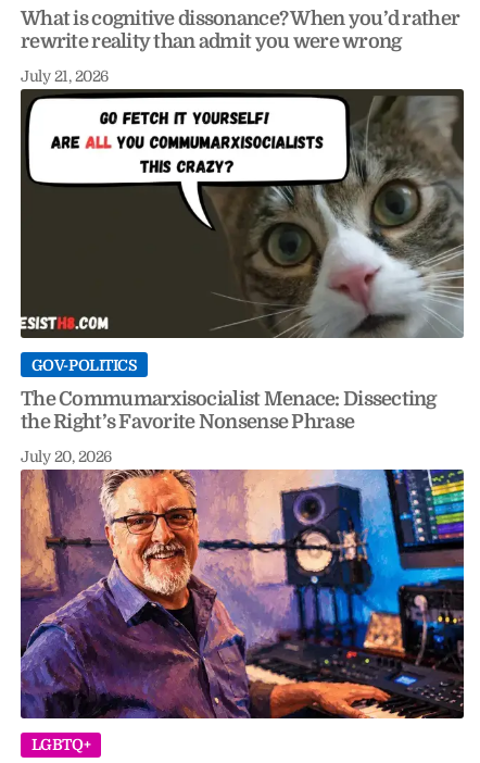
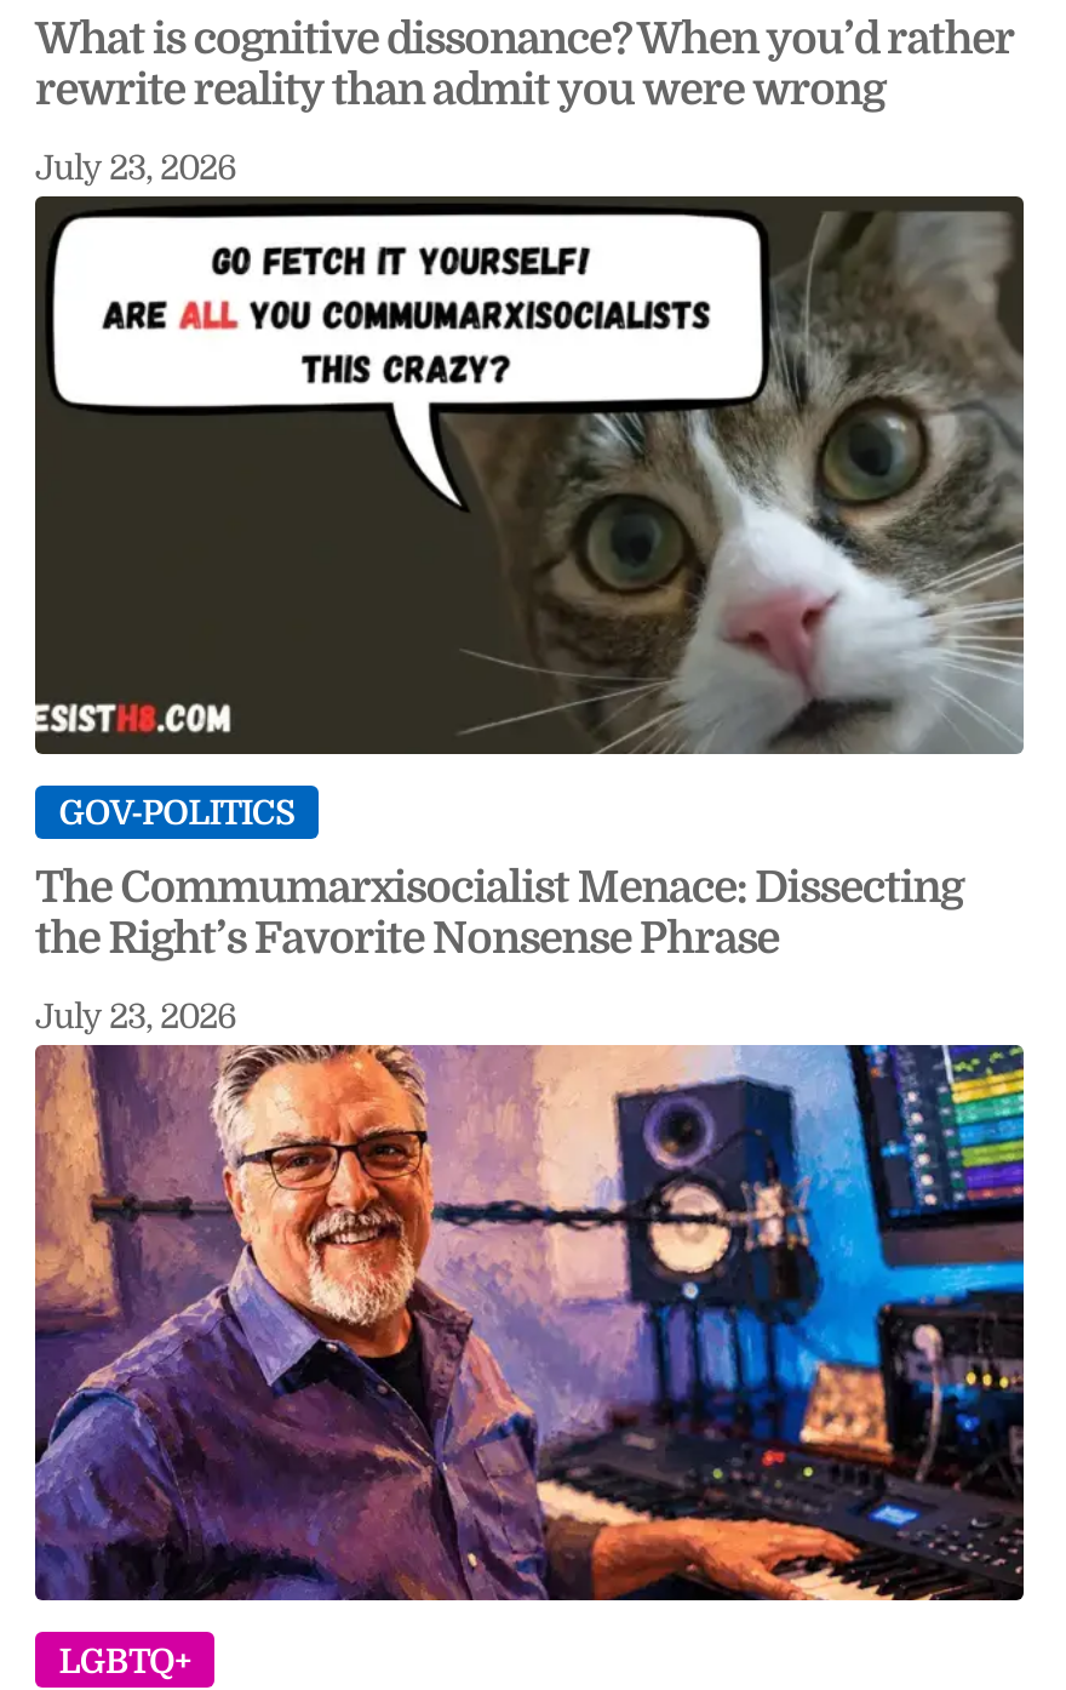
- July 21, 2026
+ July 23, 2026

- July 20, 2026
+ July 23, 2026
